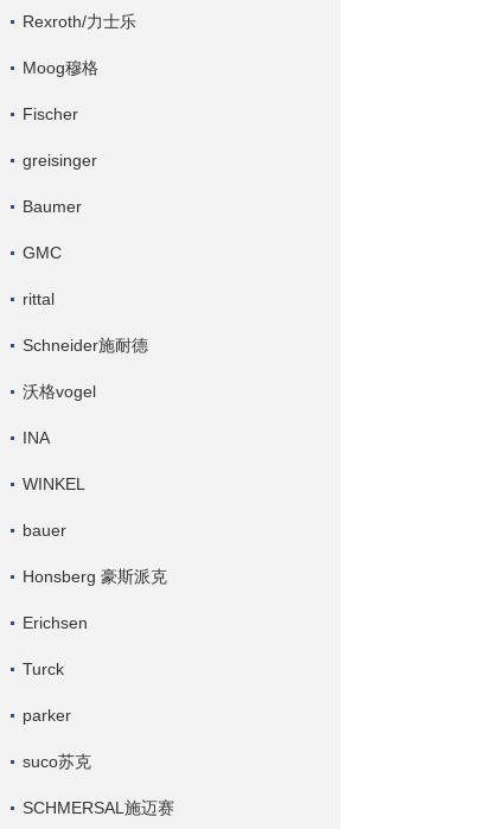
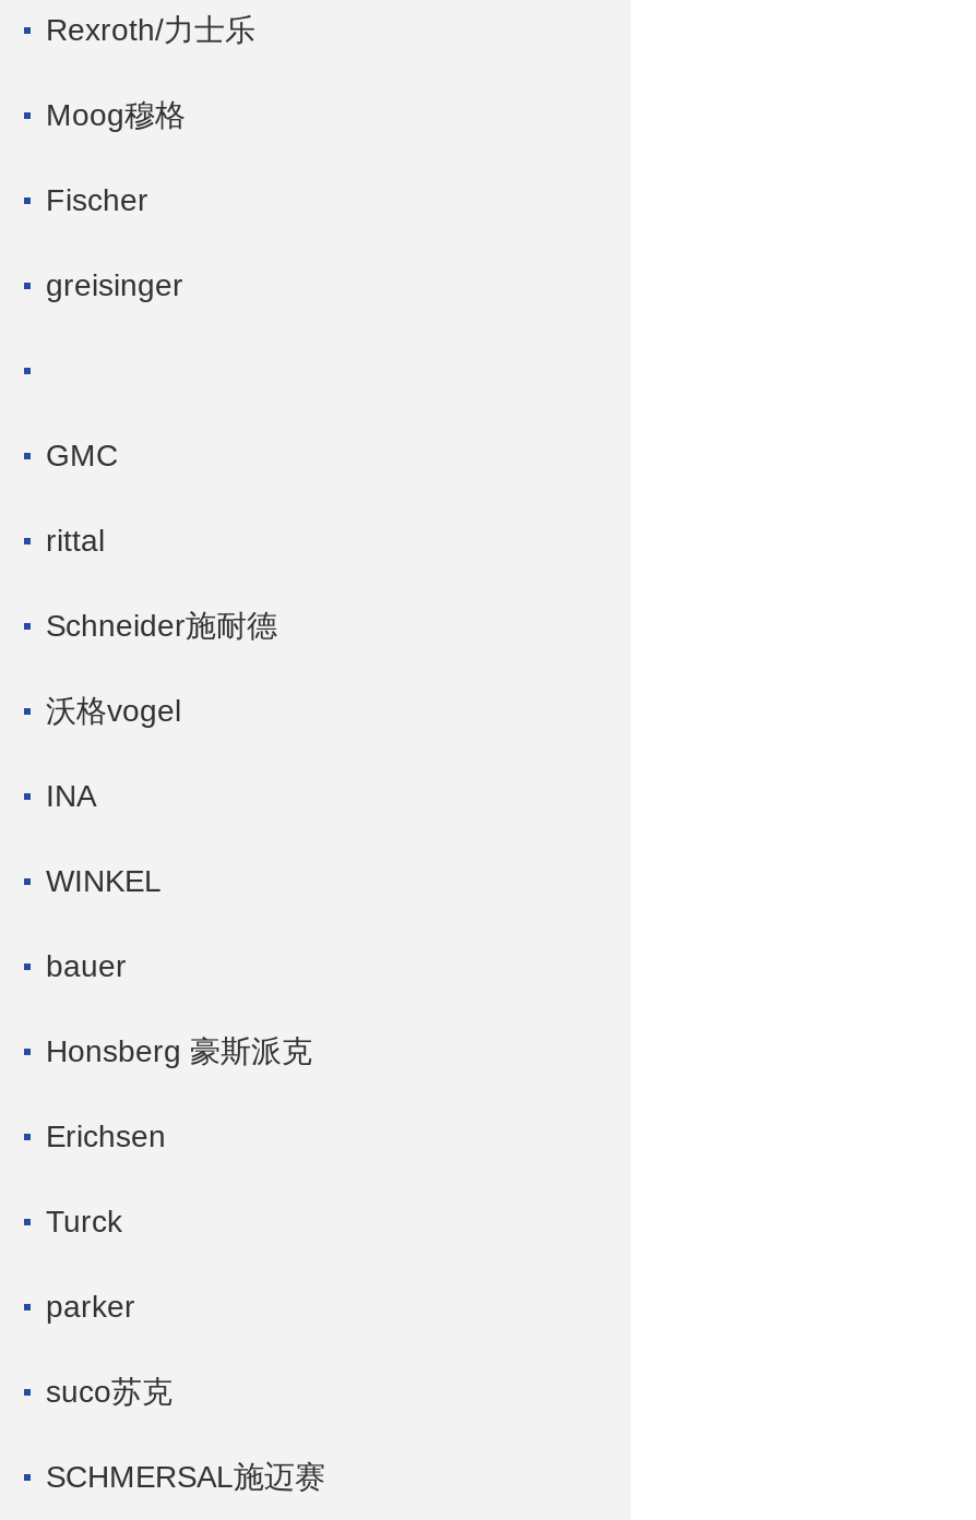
- Baumer
